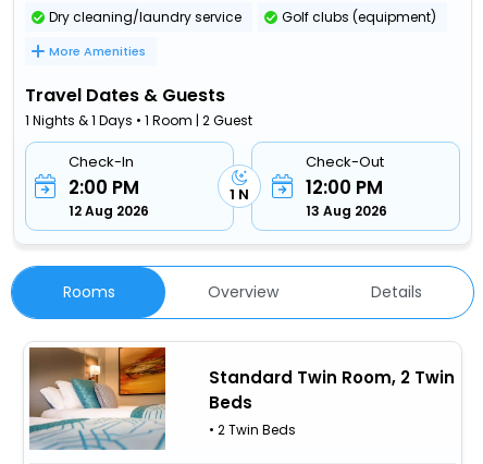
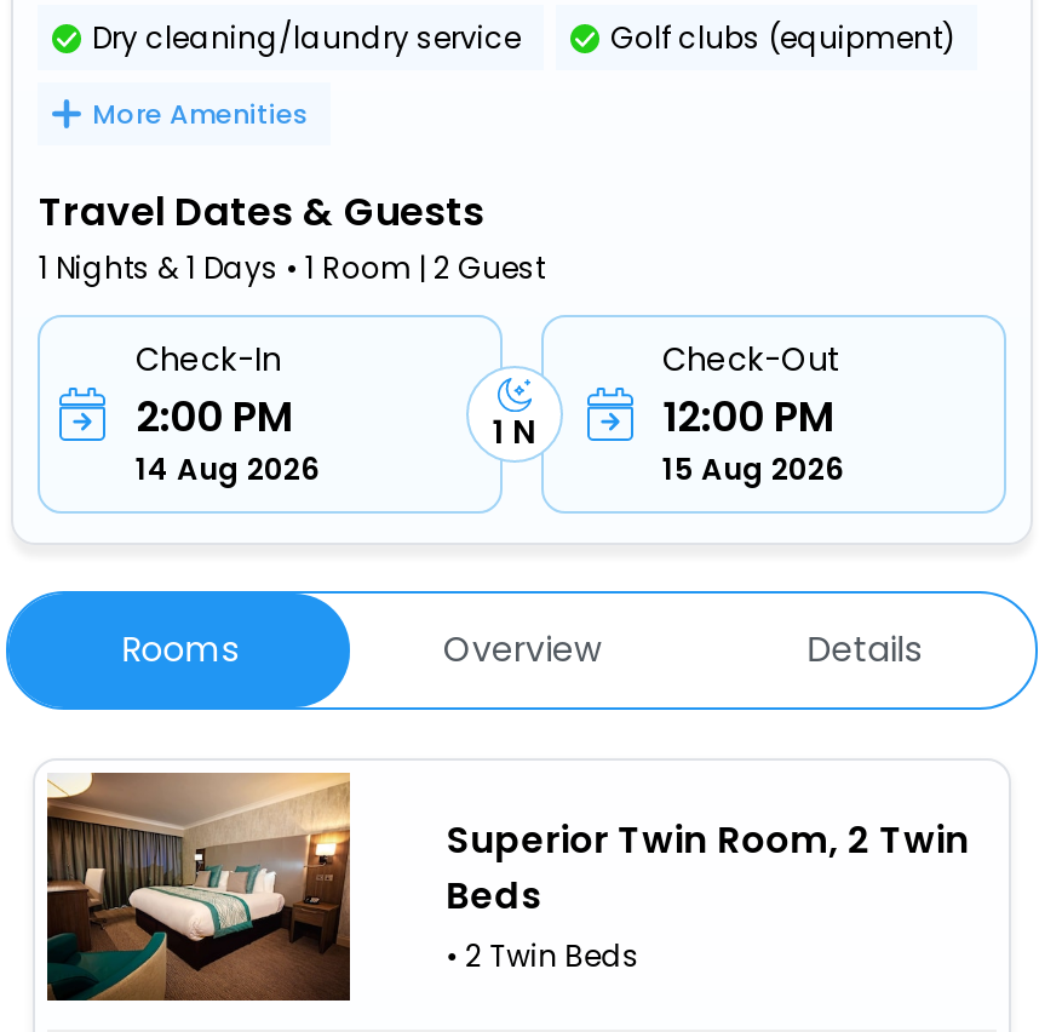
- 12 Aug 2026
+ 14 Aug 2026

- 13 Aug 2026
+ 15 Aug 2026

- [image]
- Standard Twin Room, 2 Twin
+ [image]
+ Superior Twin Room, 2 Twin
